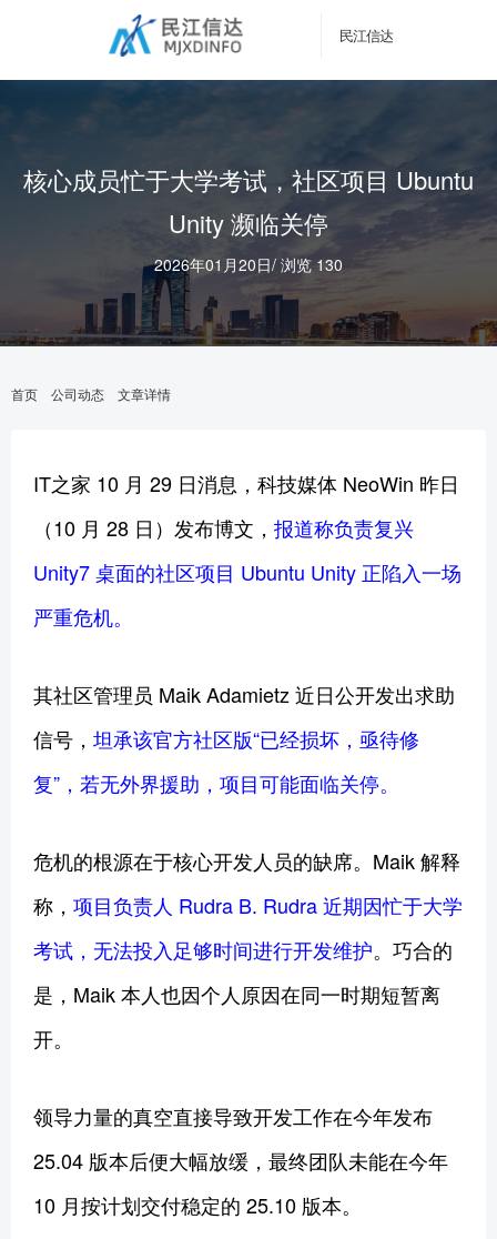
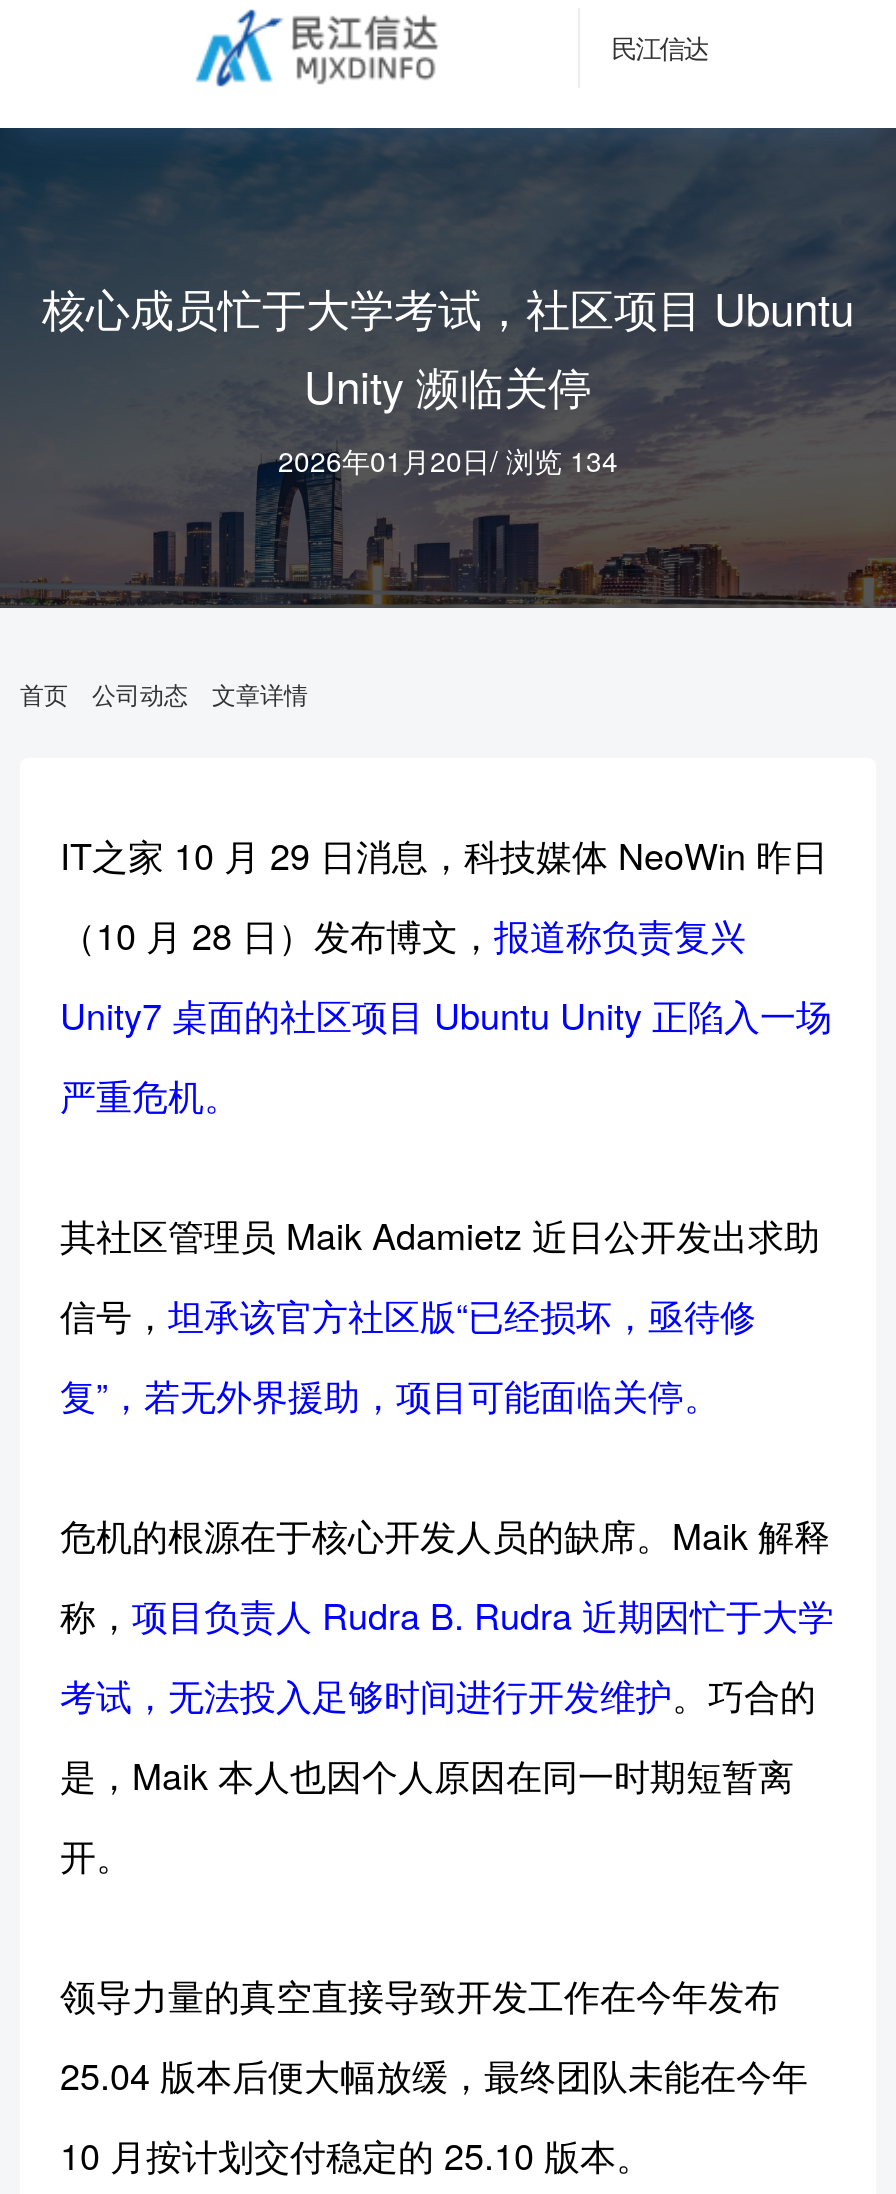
- 2026年01月20日/浏览 130
+ 2026年01月20日/浏览 134
